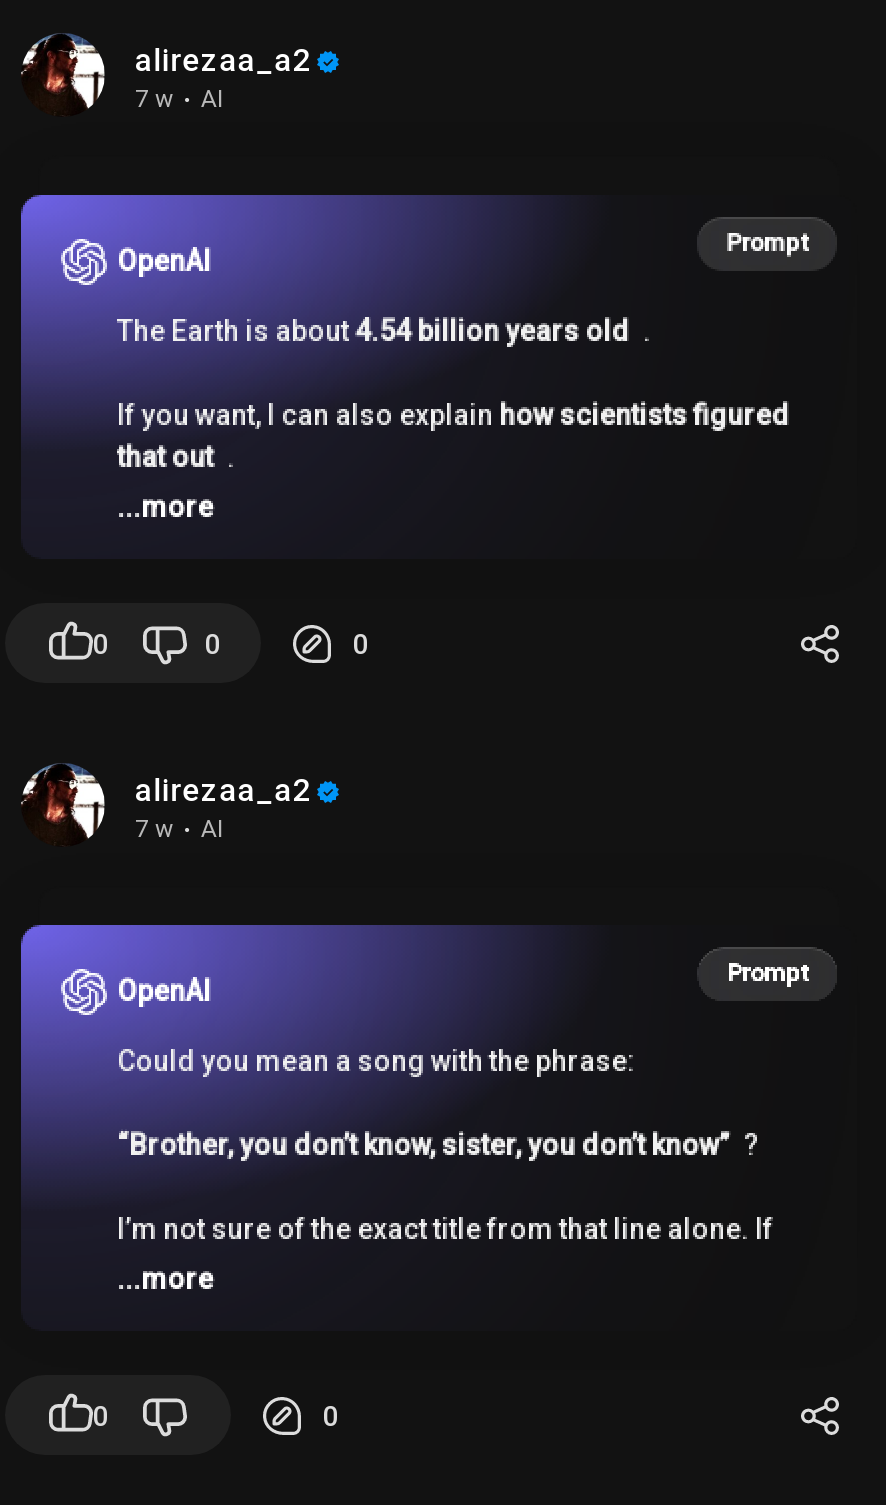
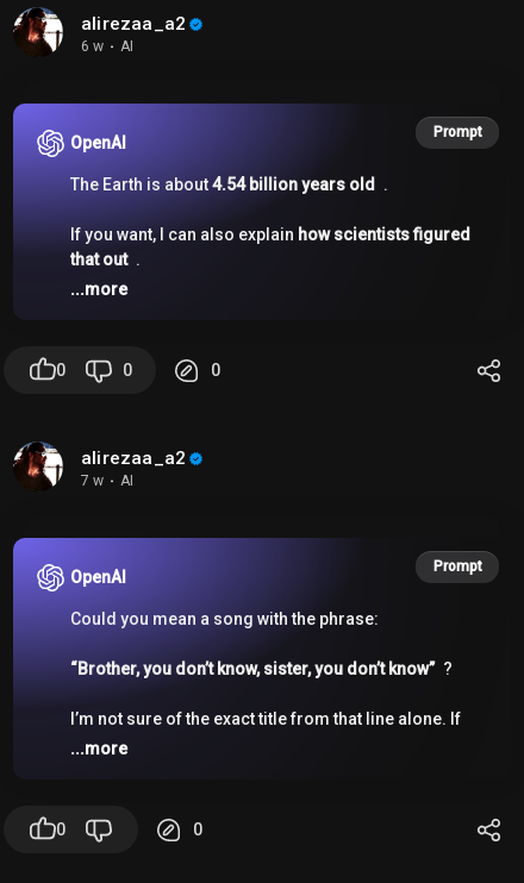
- 7 w · AI
+ 6 w · AI
